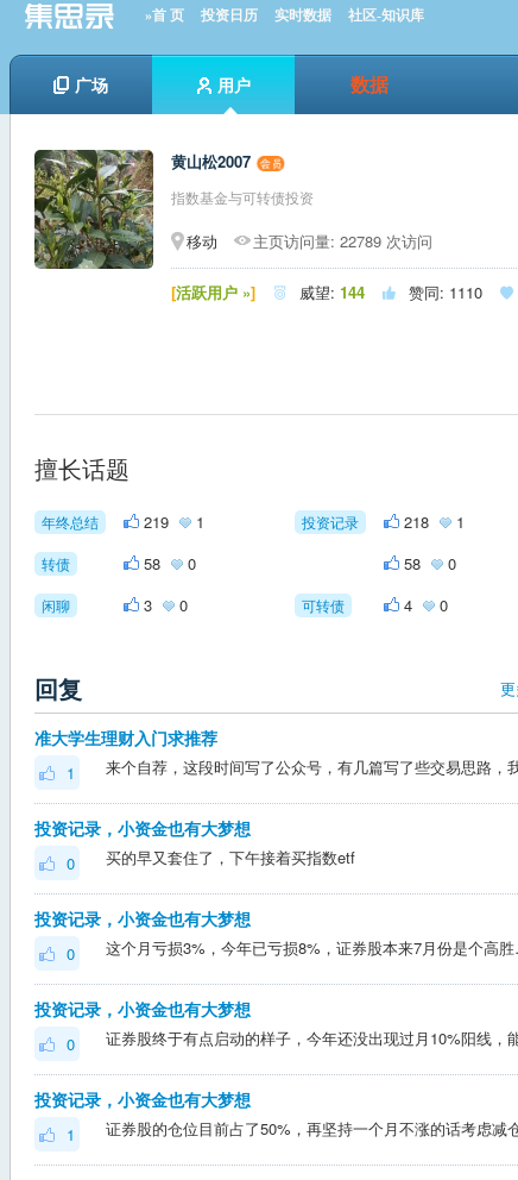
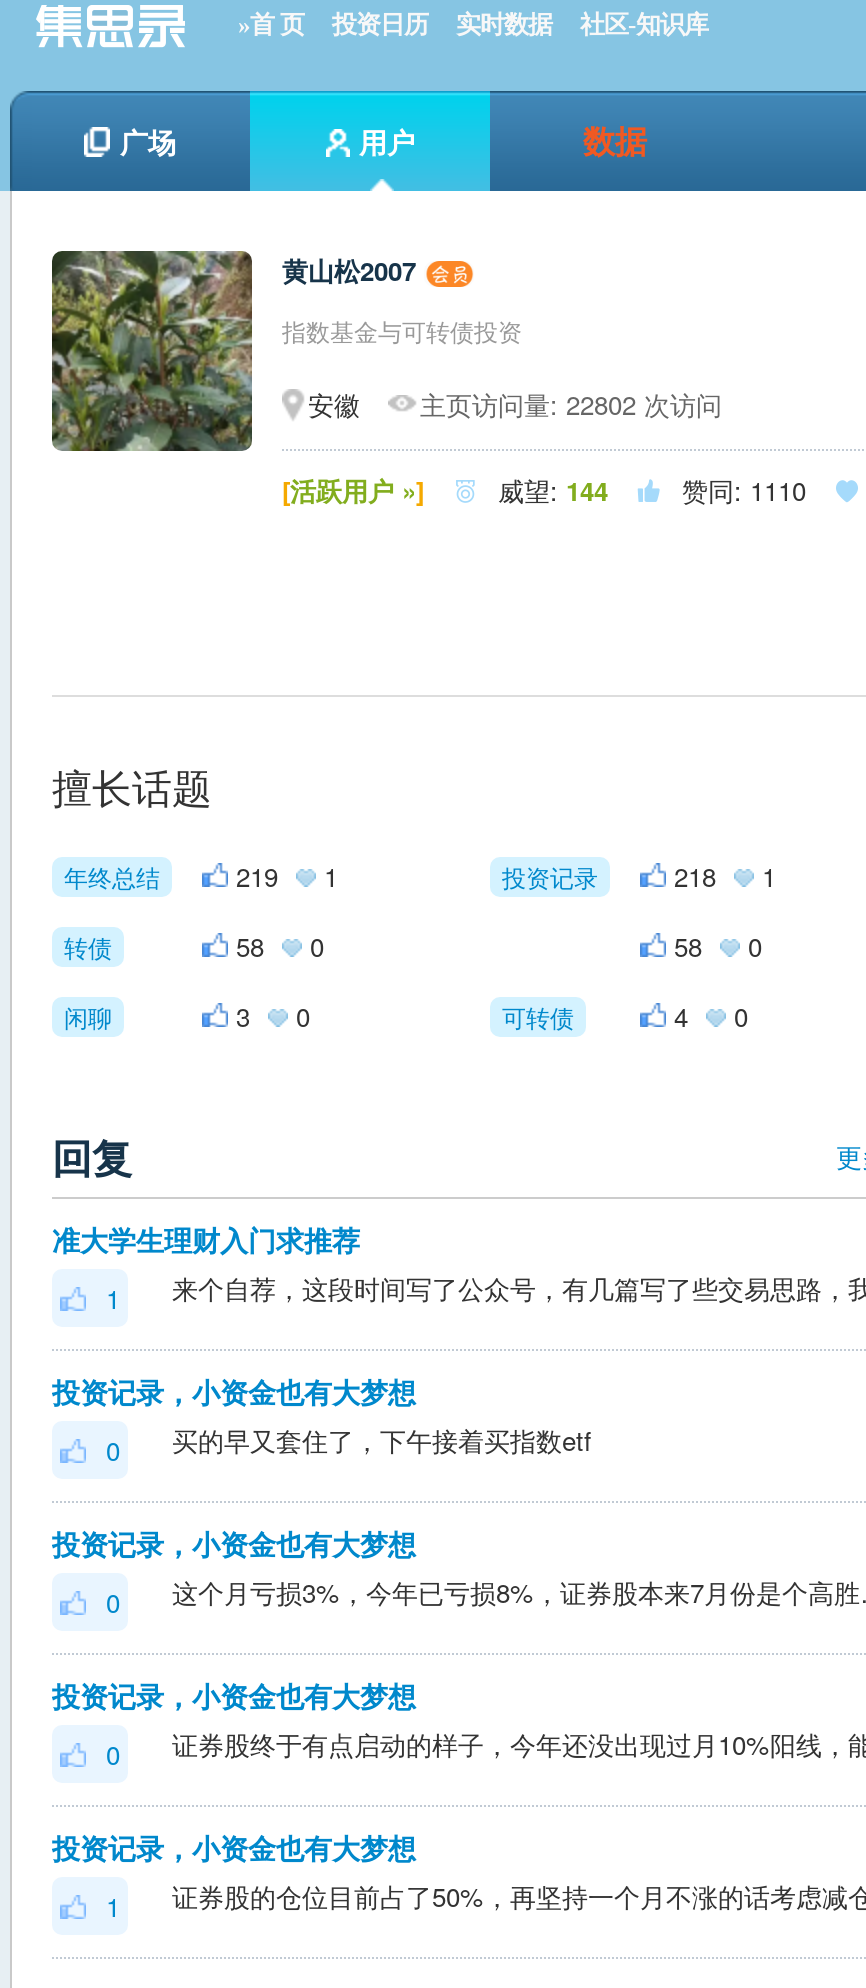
- 移动
- 主页访问量: 22789 次访问
+ 安徽
+ 主页访问量: 22802 次访问
